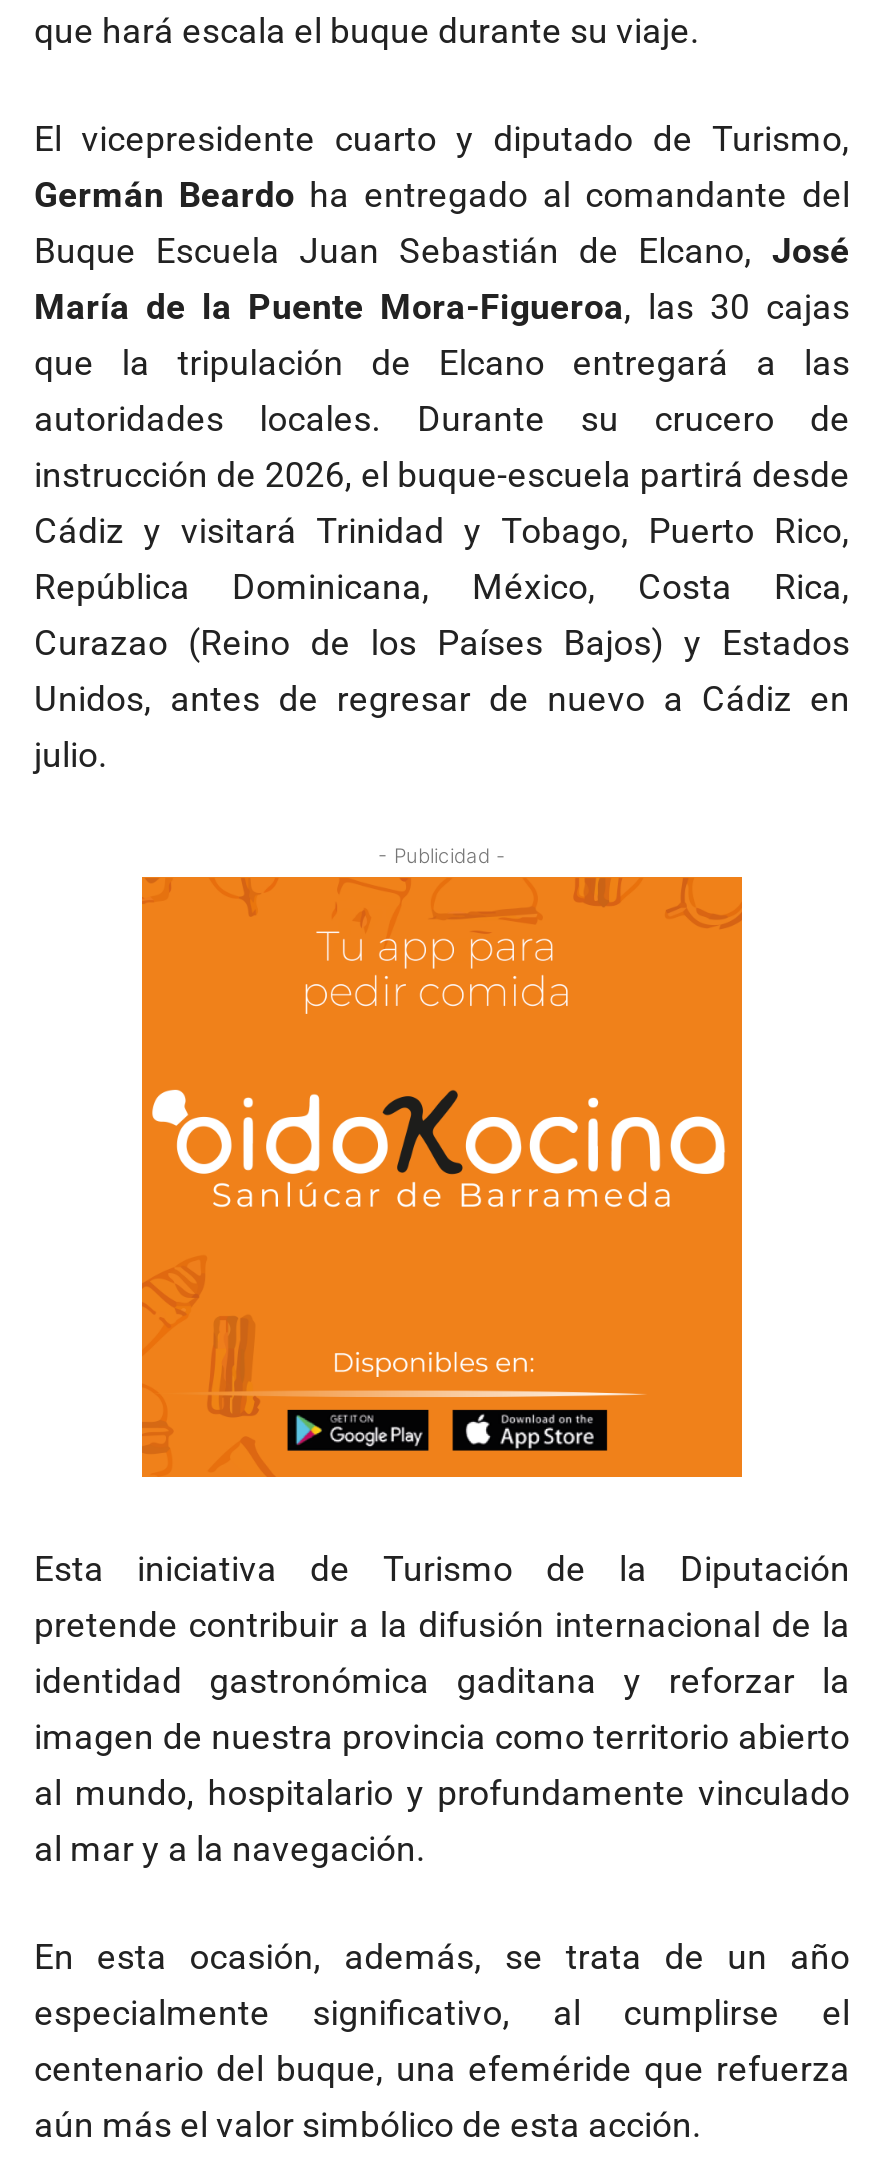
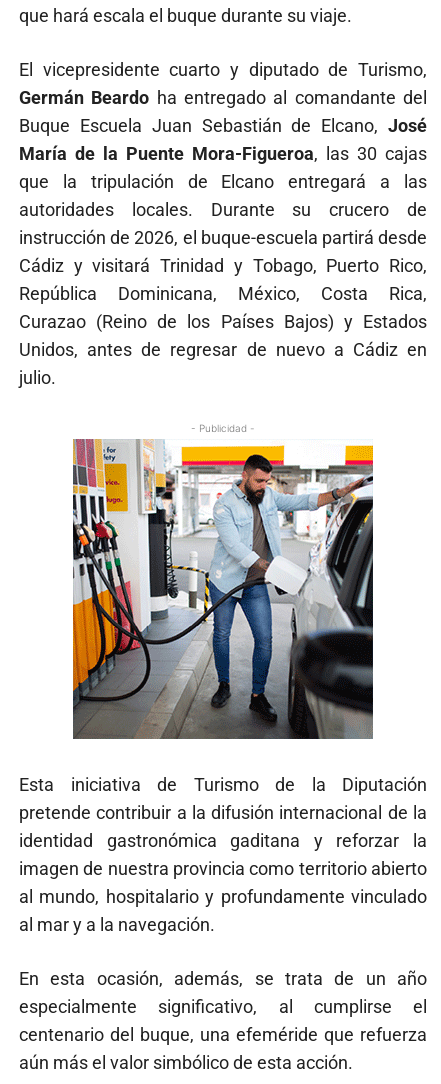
- [image]
+ [image]
